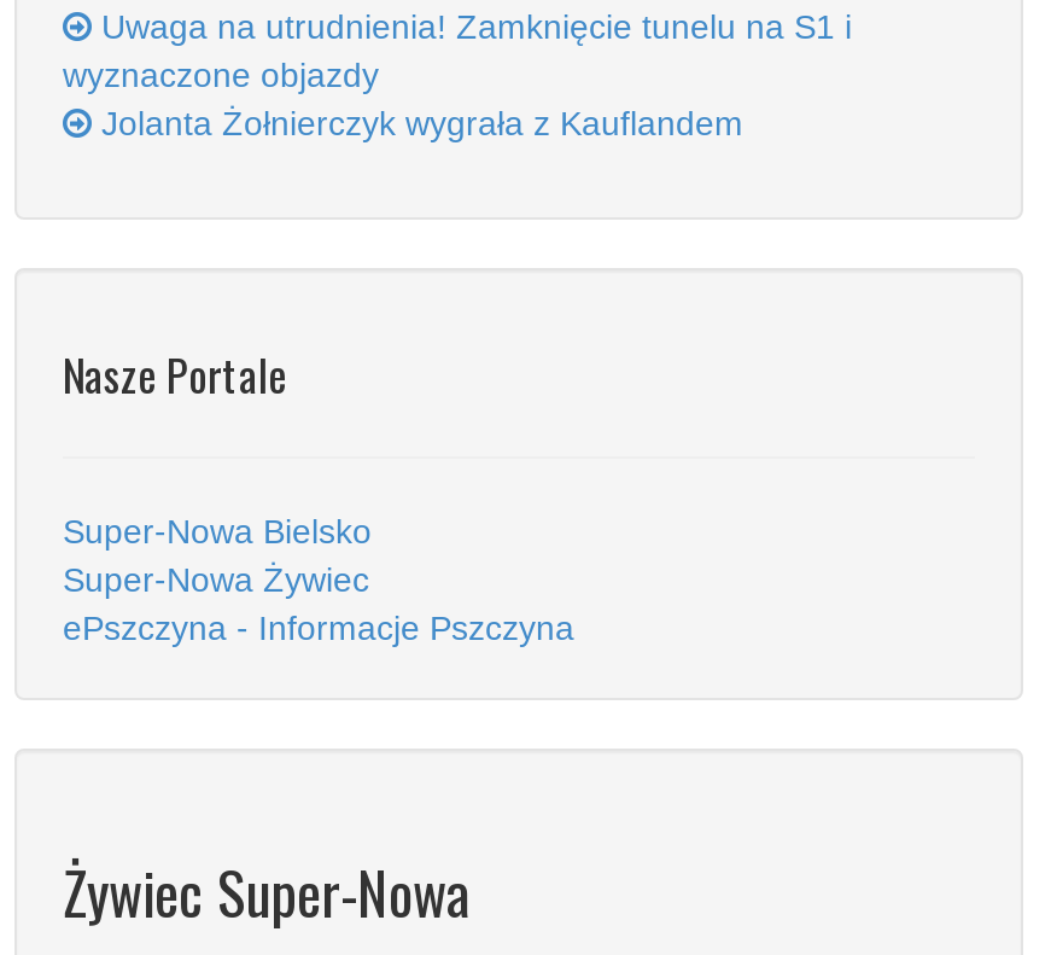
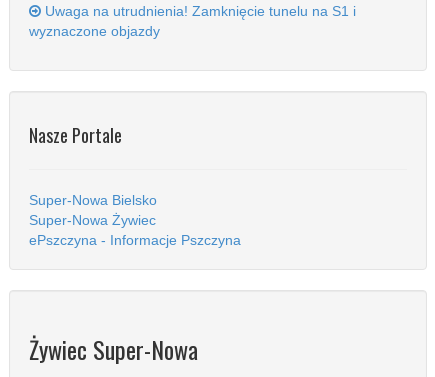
- Jolanta Żołnierczyk wygrała z Kauflandem
